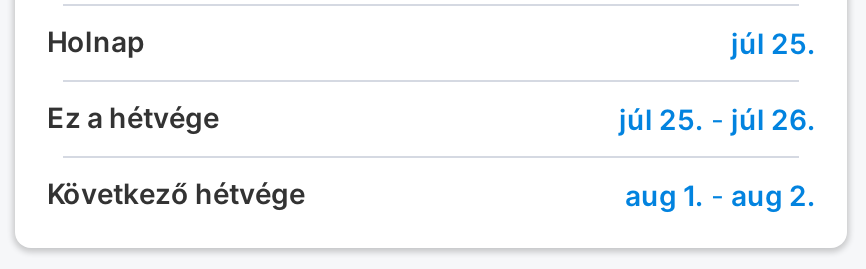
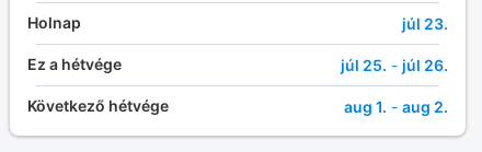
- júl 25.
+ júl 23.
